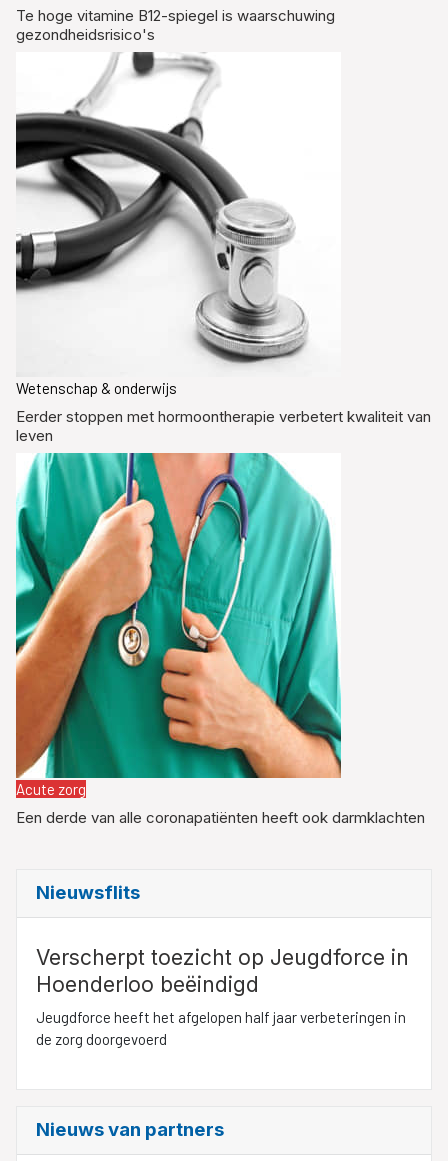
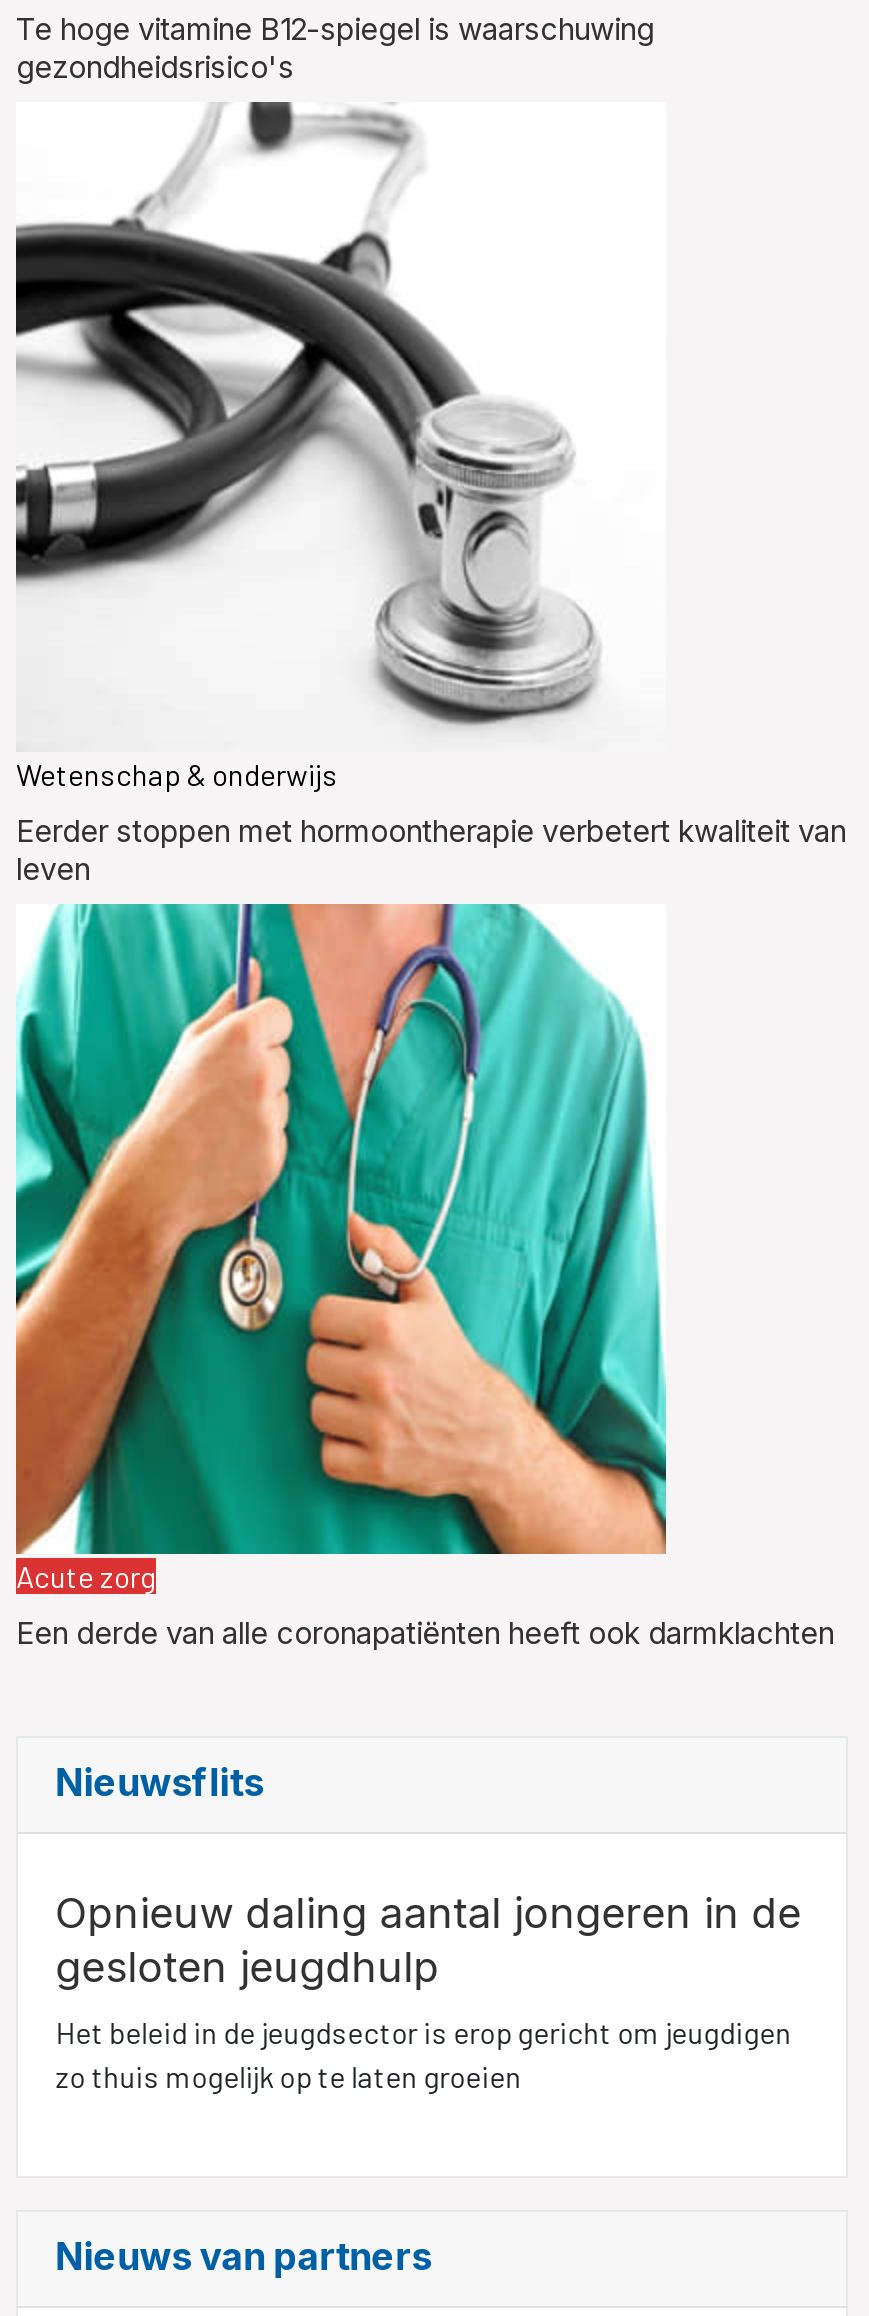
- Verscherpt toezicht op Jeugdforce in
- Hoenderloo beëindigd
- Jeugdforce heeft het afgelopen half jaar verbeteringen in
- de zorg doorgevoerd
+ Opnieuw daling aantal jongeren in de
+ gesloten jeugdhulp
+ Het beleid in de jeugdsector is erop gericht om jeugdigen
+ zo thuis mogelijk op te laten groeien
